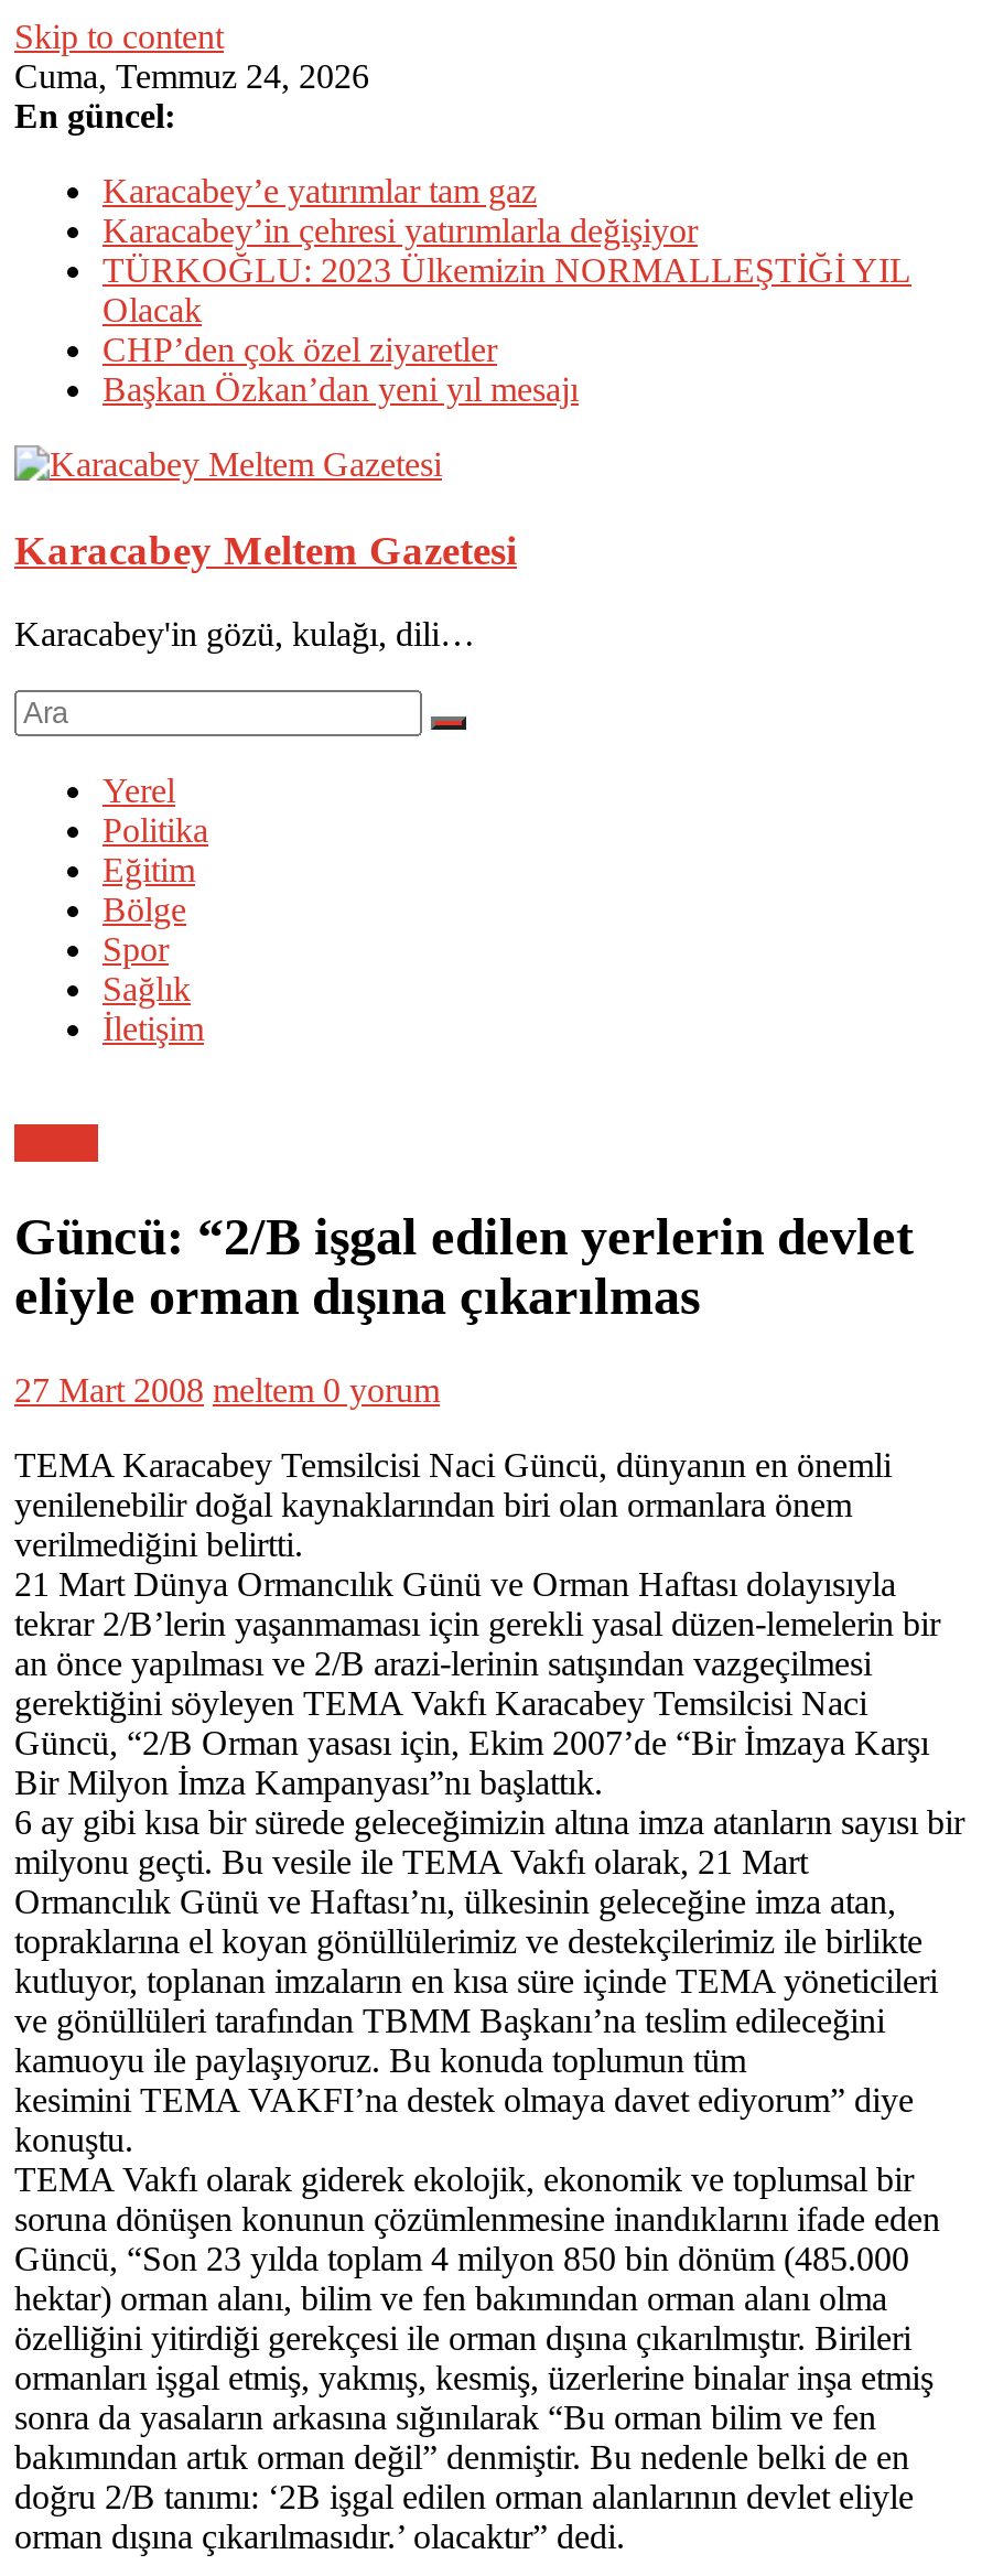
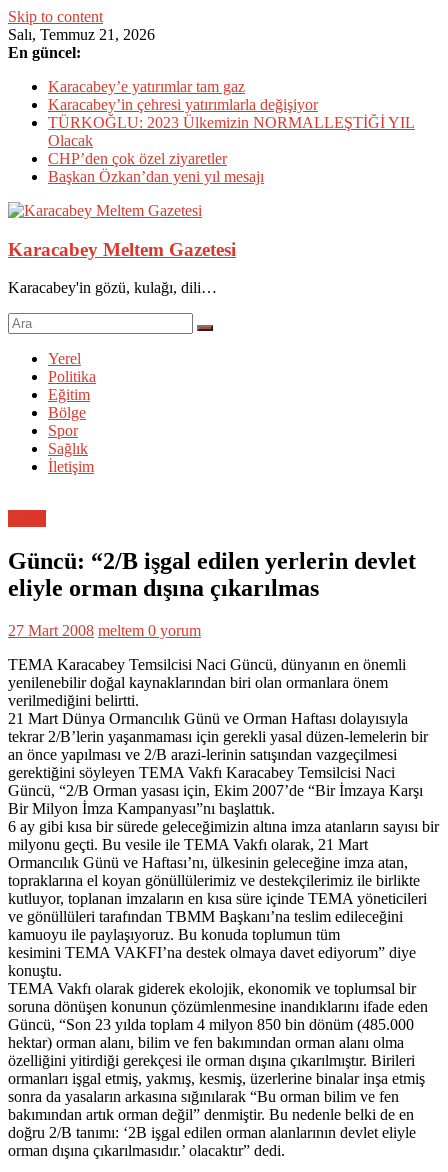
- Cuma, Temmuz 24, 2026
+ Salı, Temmuz 21, 2026
